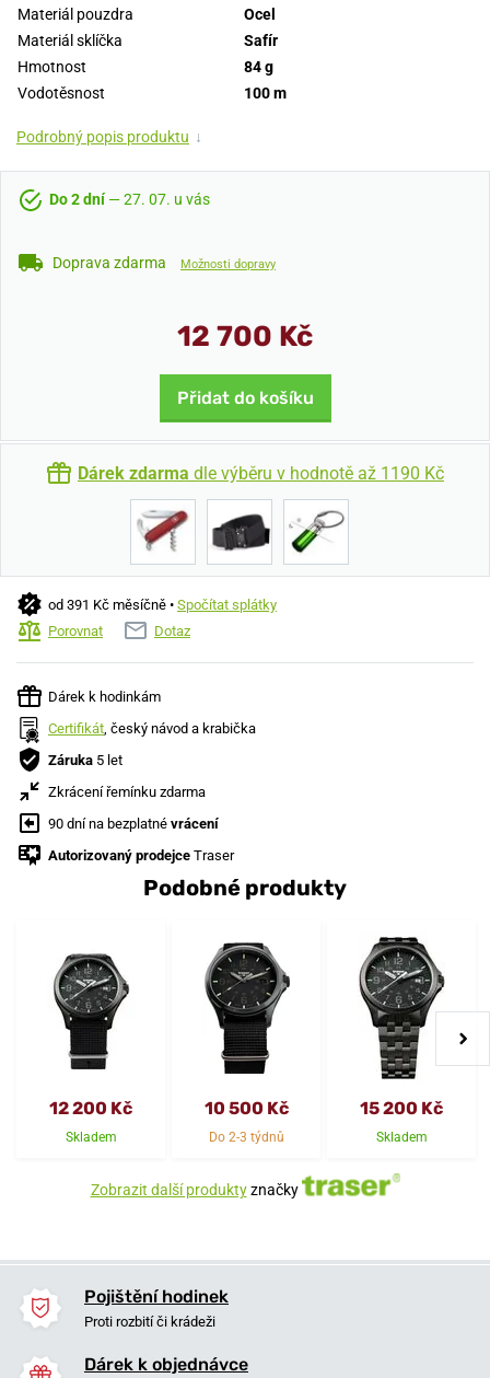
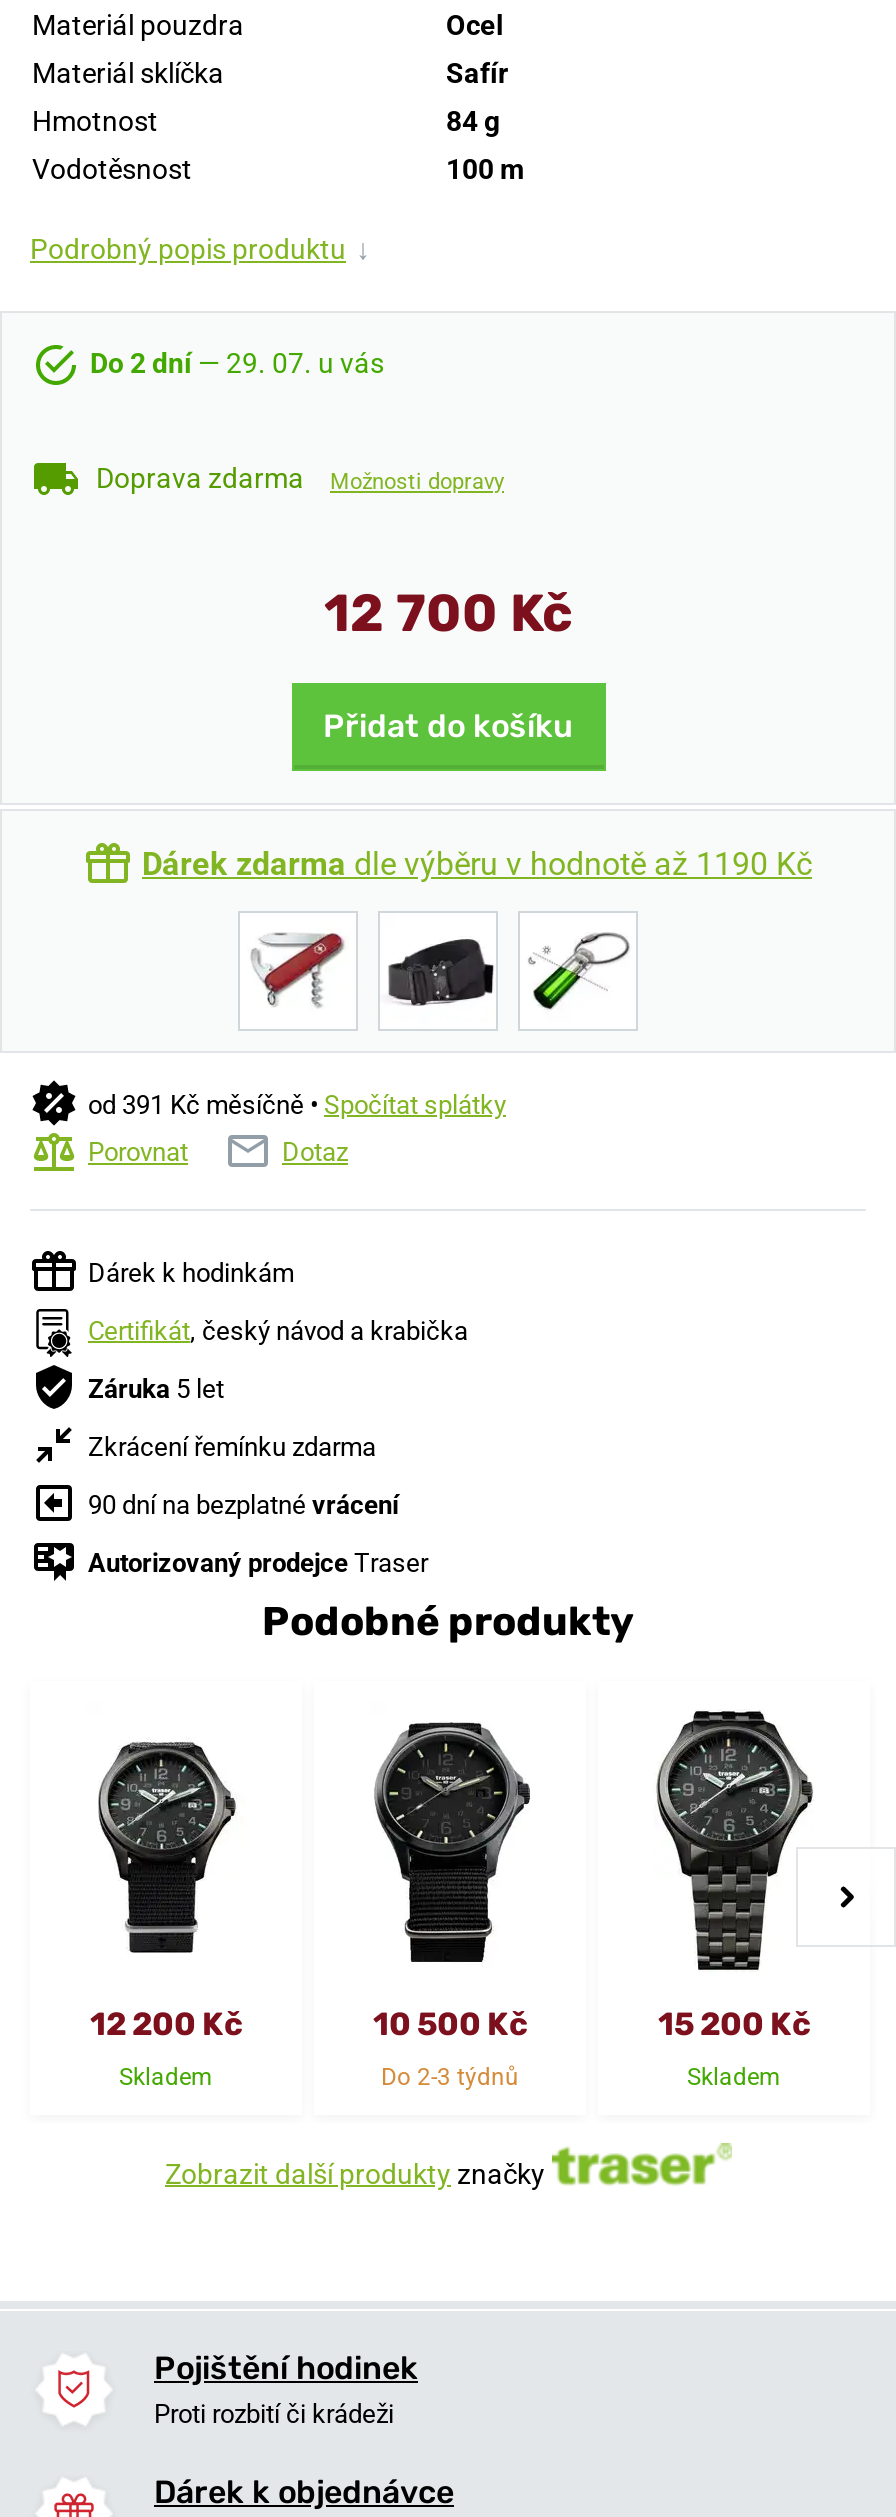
- Do 2 dní — 27. 07. u vás
+ Do 2 dní — 29. 07. u vás
